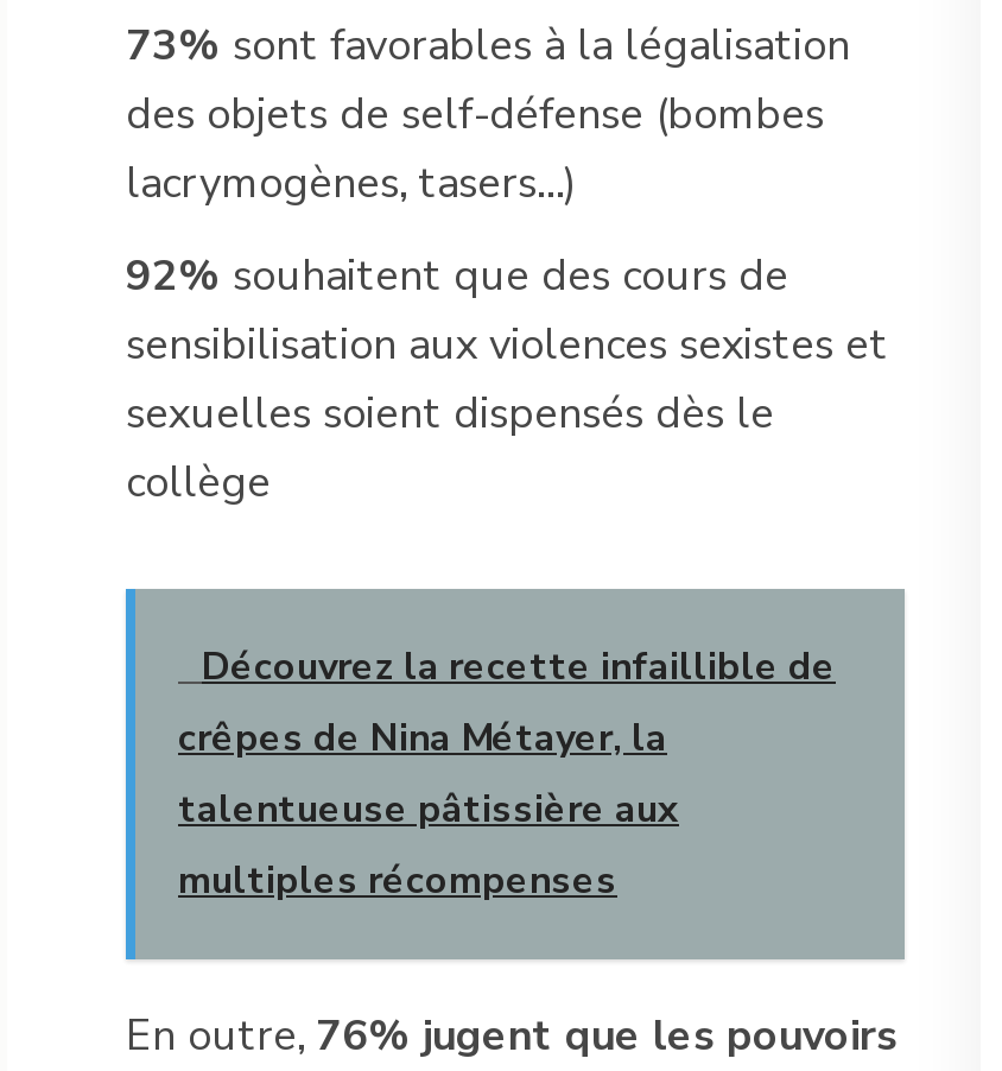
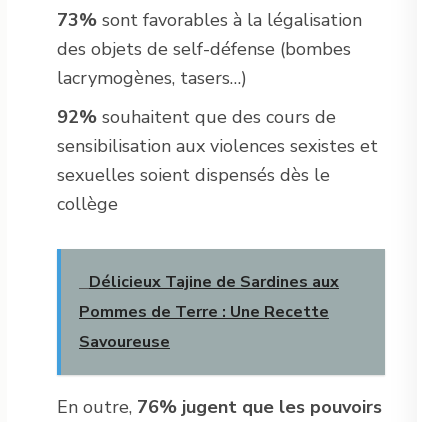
- Découvrez la recette infaillible de
- crêpes de Nina Métayer, la
- talentueuse pâtissière aux
- multiples récompenses
+ Délicieux Tajine de Sardines aux
+ Pommes de Terre : Une Recette
+ Savoureuse
